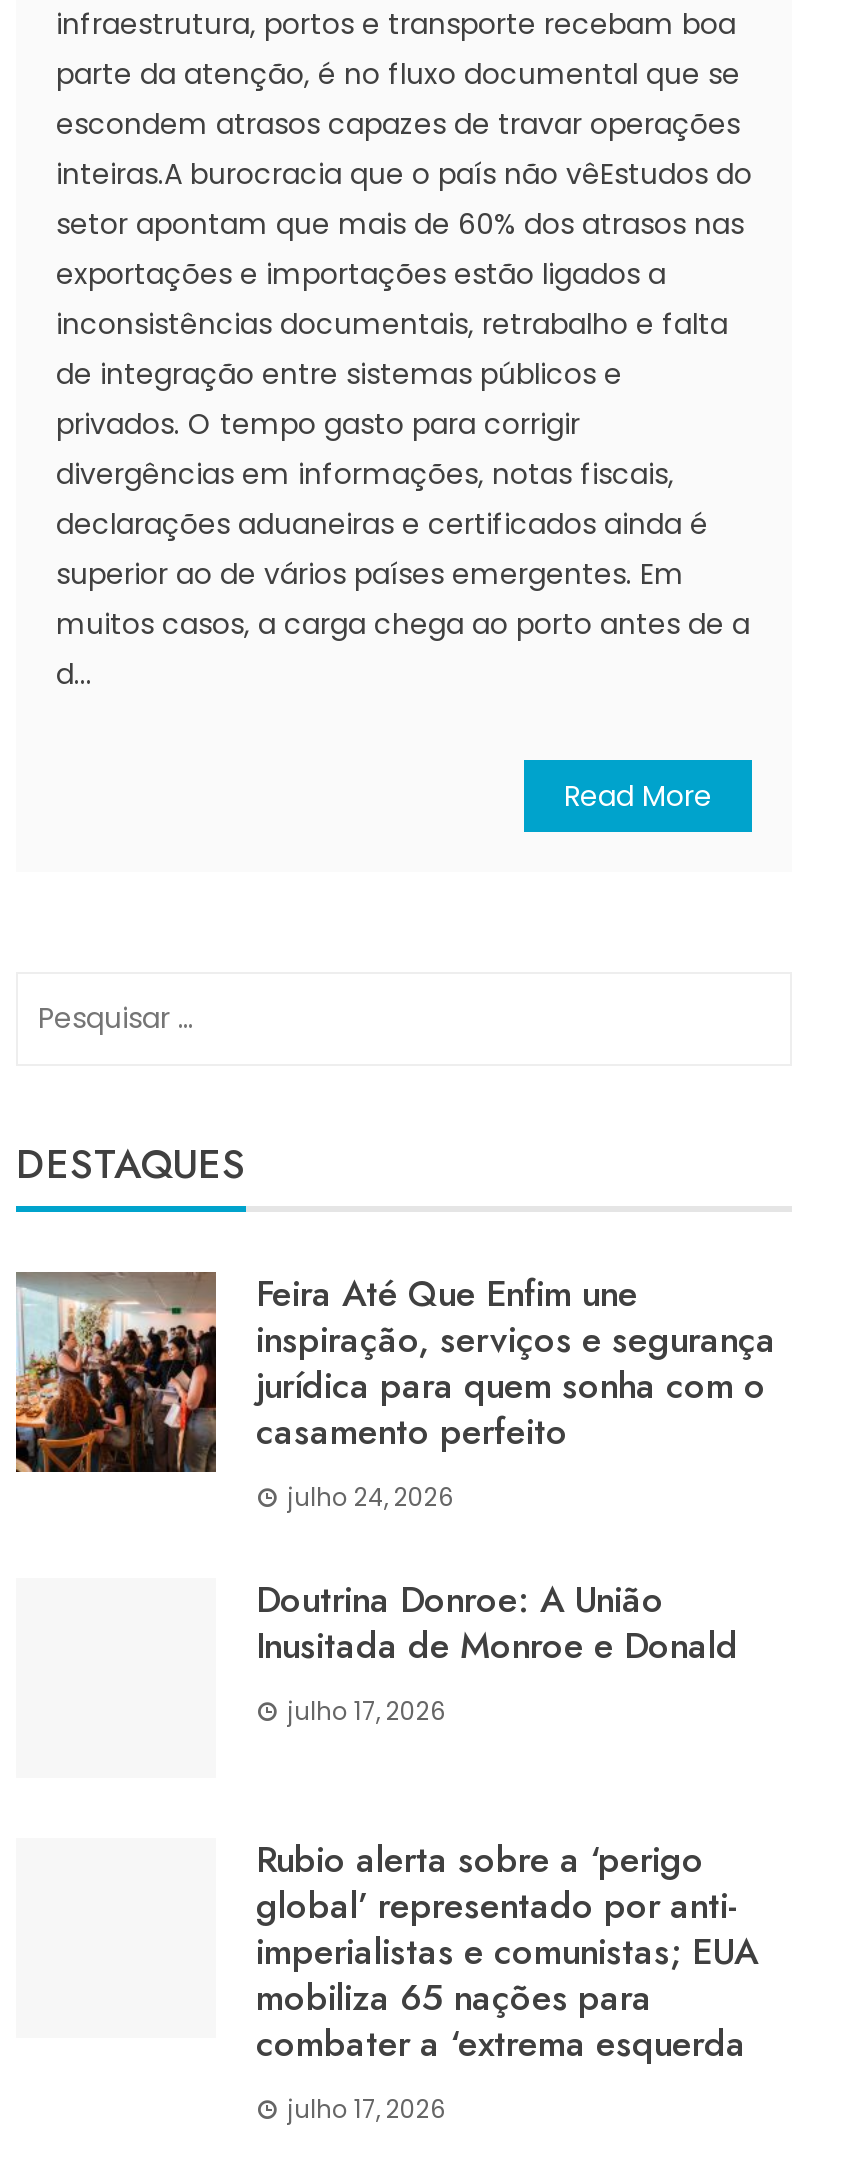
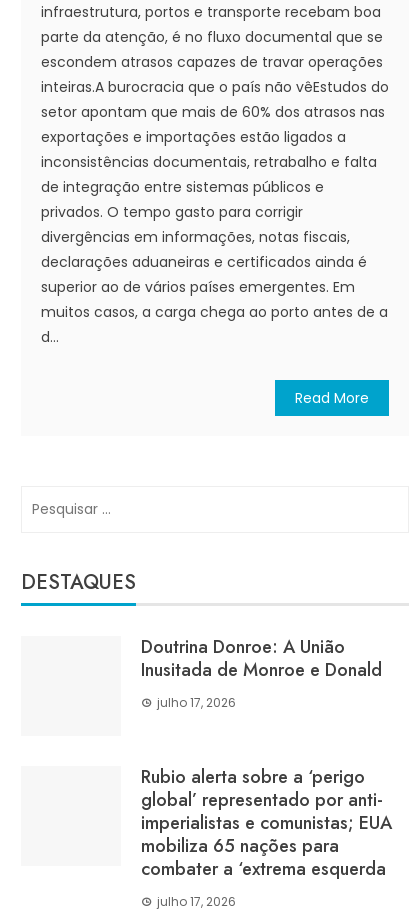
- [image]
- Feira Até Que Enfim une
- inspiração, serviços e segurança
- jurídica para quem sonha com o
- casamento perfeito
- julho 24, 2026
